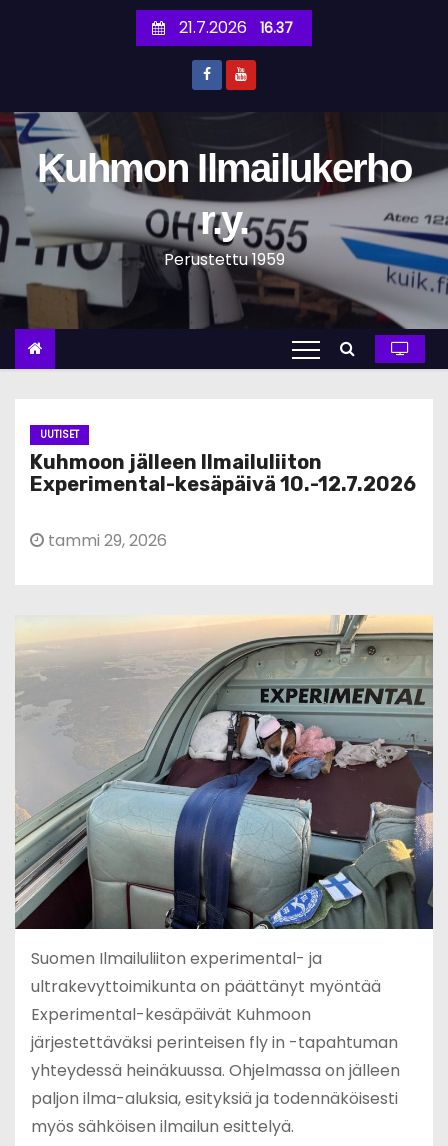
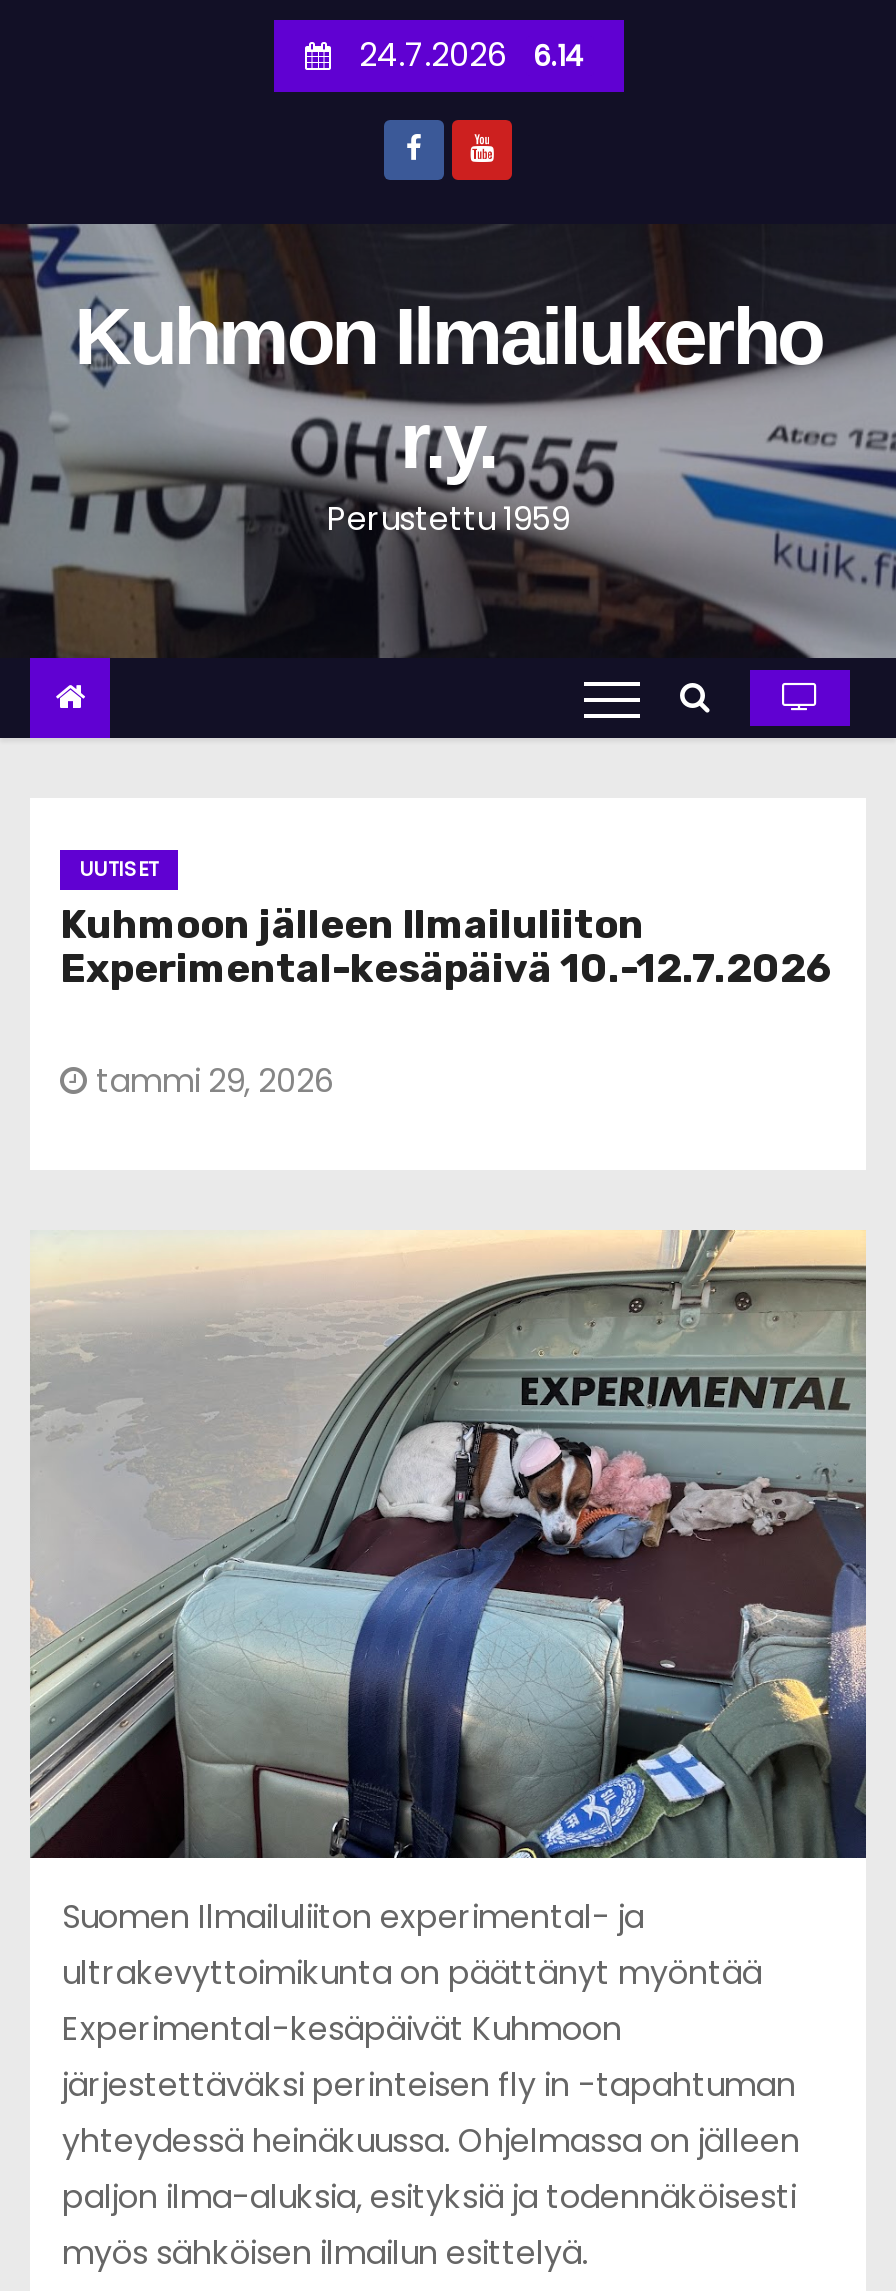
- 21.7.2026 16.37
+ 24.7.2026 6.14
